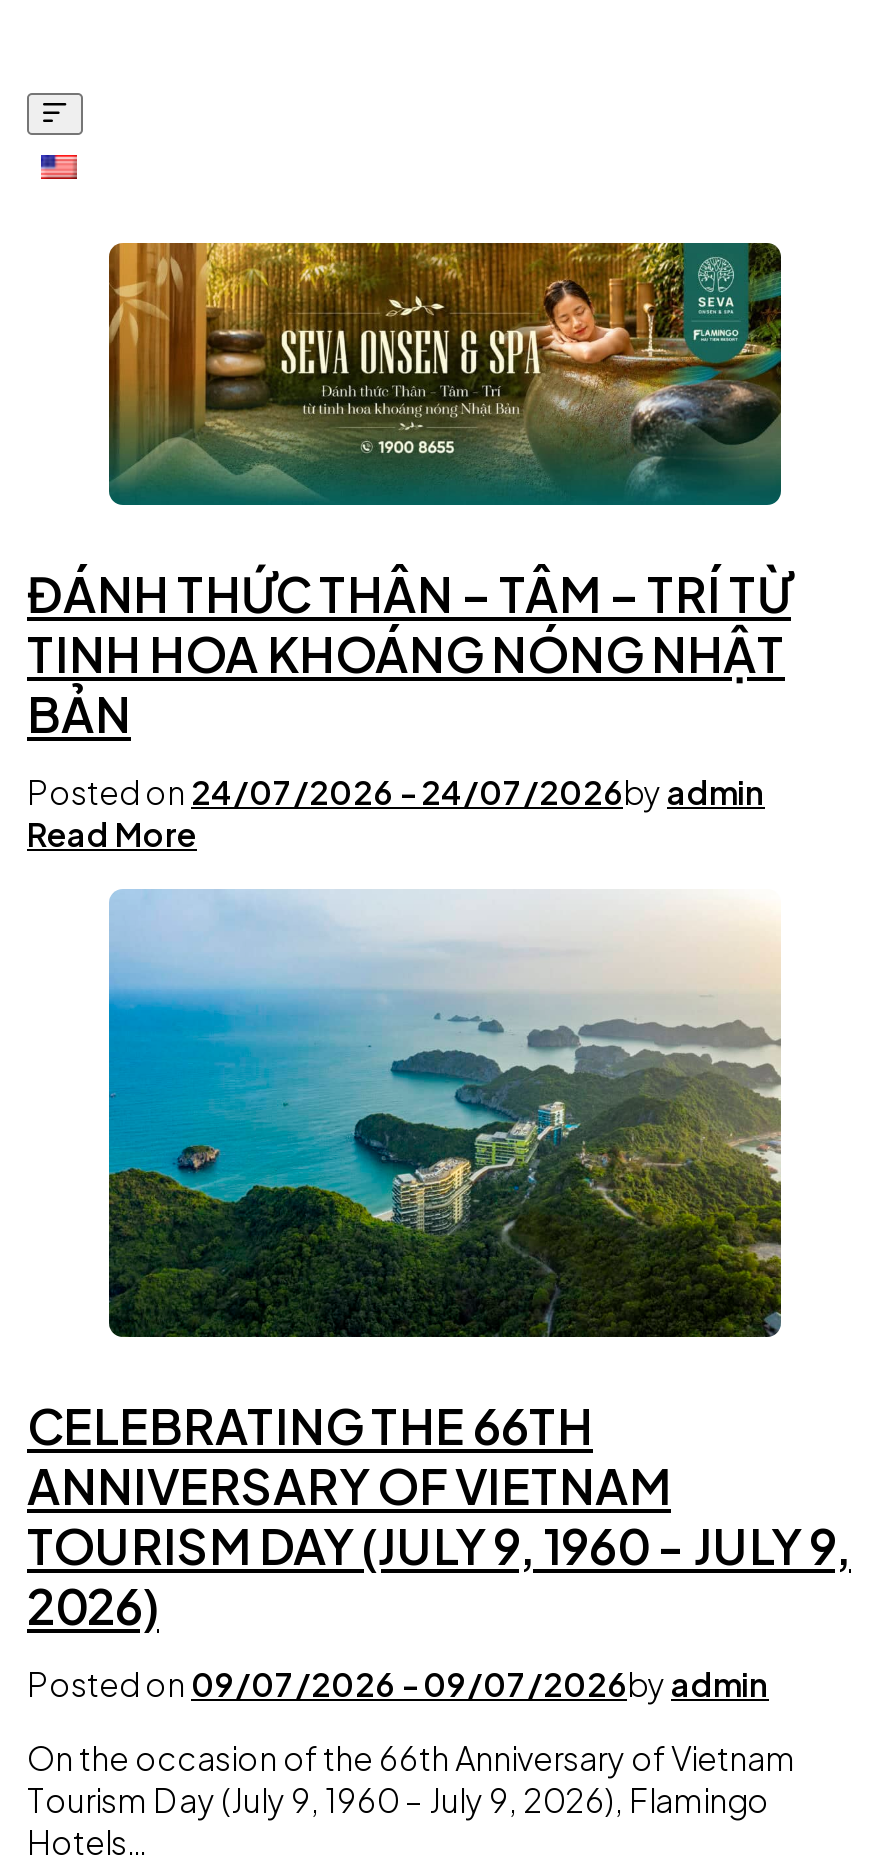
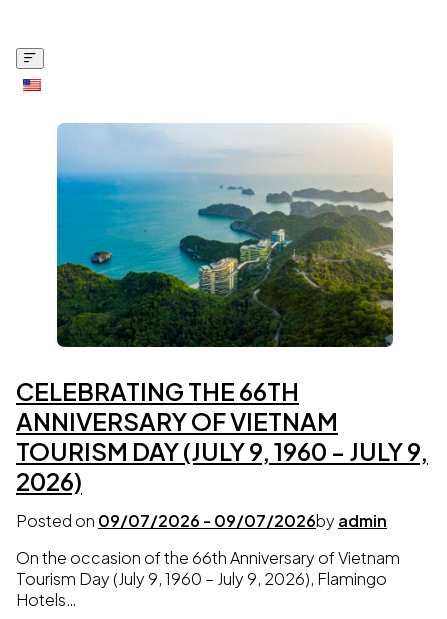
- [image]
- ĐÁNH THỨC THÂN – TÂM – TRÍ TỪ
- TINH HOA KHOÁNG NÓNG NHẬT
- BẢN
- Posted on 24/07/2026 - 24/07/2026by admin
- Read More
